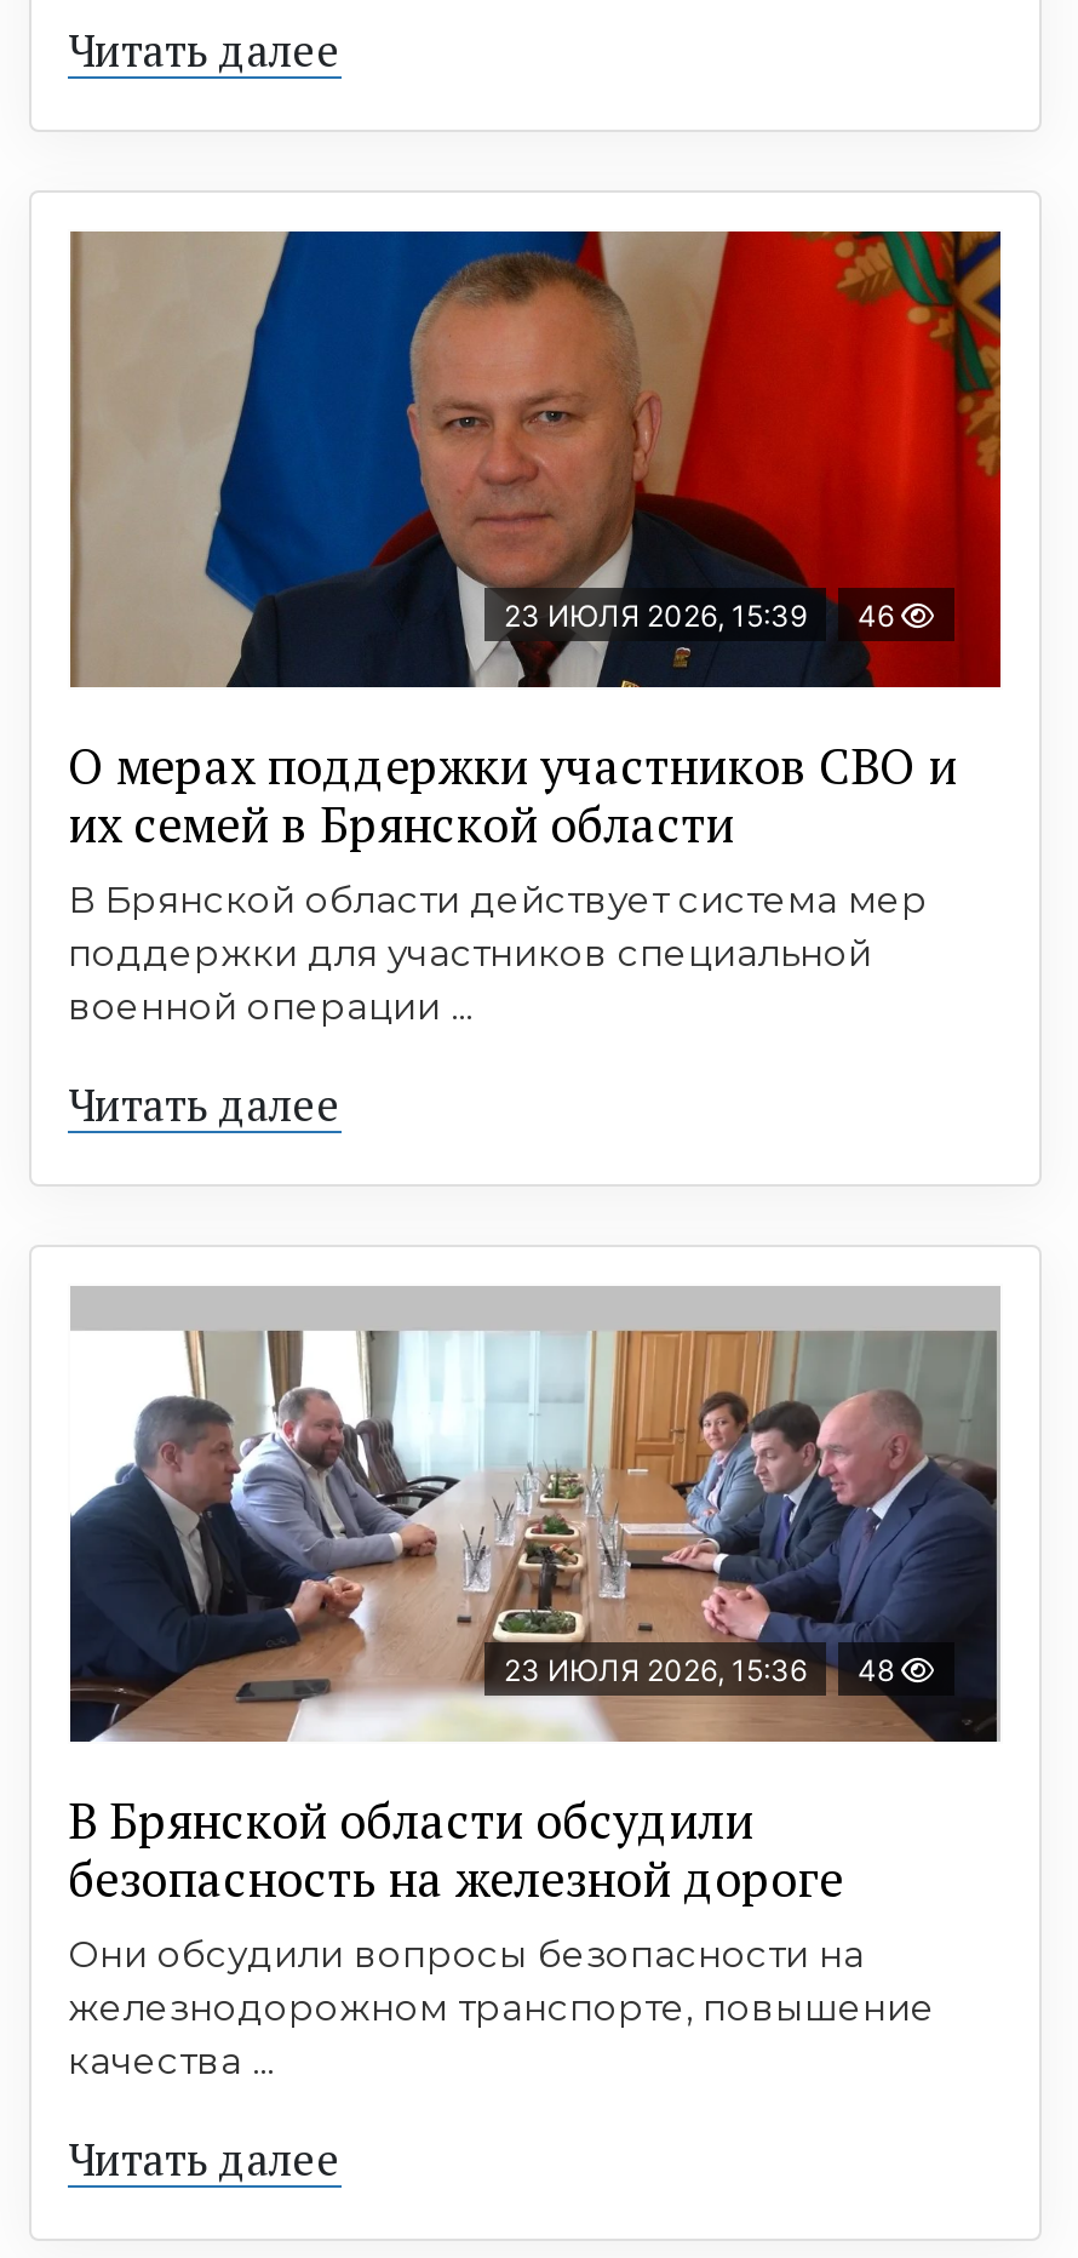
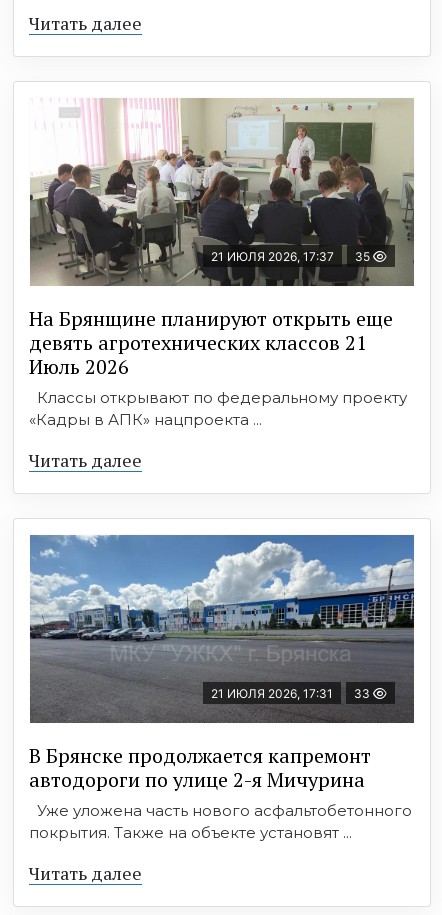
- [image]
- 23 ИЮЛЯ 2026, 15:39
- 46
+ [image]
+ 21 ИЮЛЯ 2026, 17:37
+ 35

- О мерах поддержки участников СВО и
- их семей в Брянской области
- В Брянской области действует система мер
- поддержки для участников специальной
- военной операции ...
+ На Брянщине планируют открыть еще
+ девять агротехнических классов 21
+ Июль 2026
+ Классы открывают по федеральному проекту
+ «Кадры в АПК» нацпроекта ...

- [image]
- 23 ИЮЛЯ 2026, 15:36
- 48
+ [image]
+ 21 ИЮЛЯ 2026, 17:31
+ 33

- В Брянской области обсудили
- безопасность на железной дороге
- Они обсудили вопросы безопасности на
- железнодорожном транспорте, повышение
- качества ...
+ В Брянске продолжается капремонт
+ автодороги по улице 2-я Мичурина
+ Уже уложена часть нового асфальтобетонного
+ покрытия. Также на объекте установят ...
